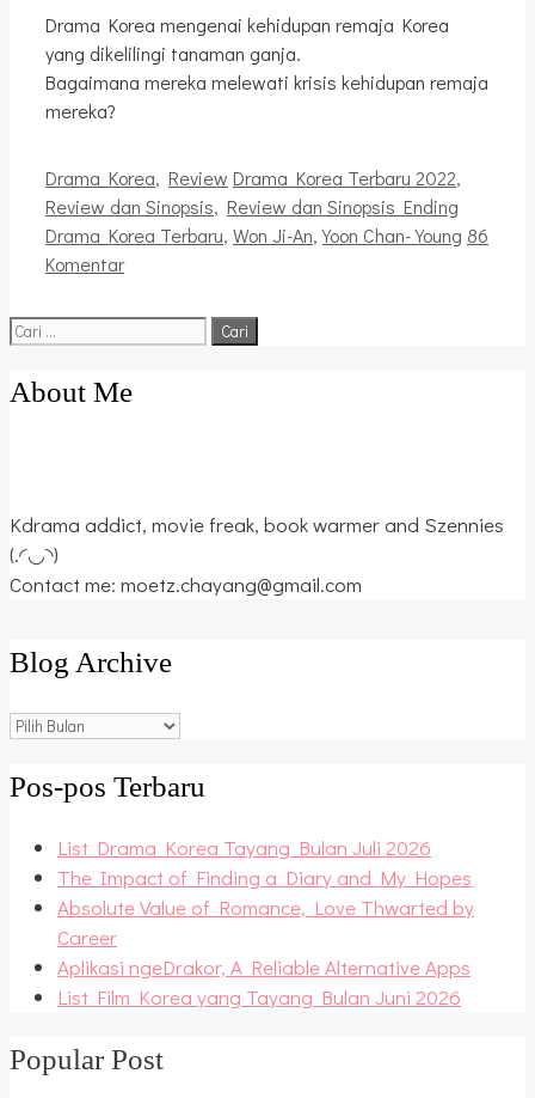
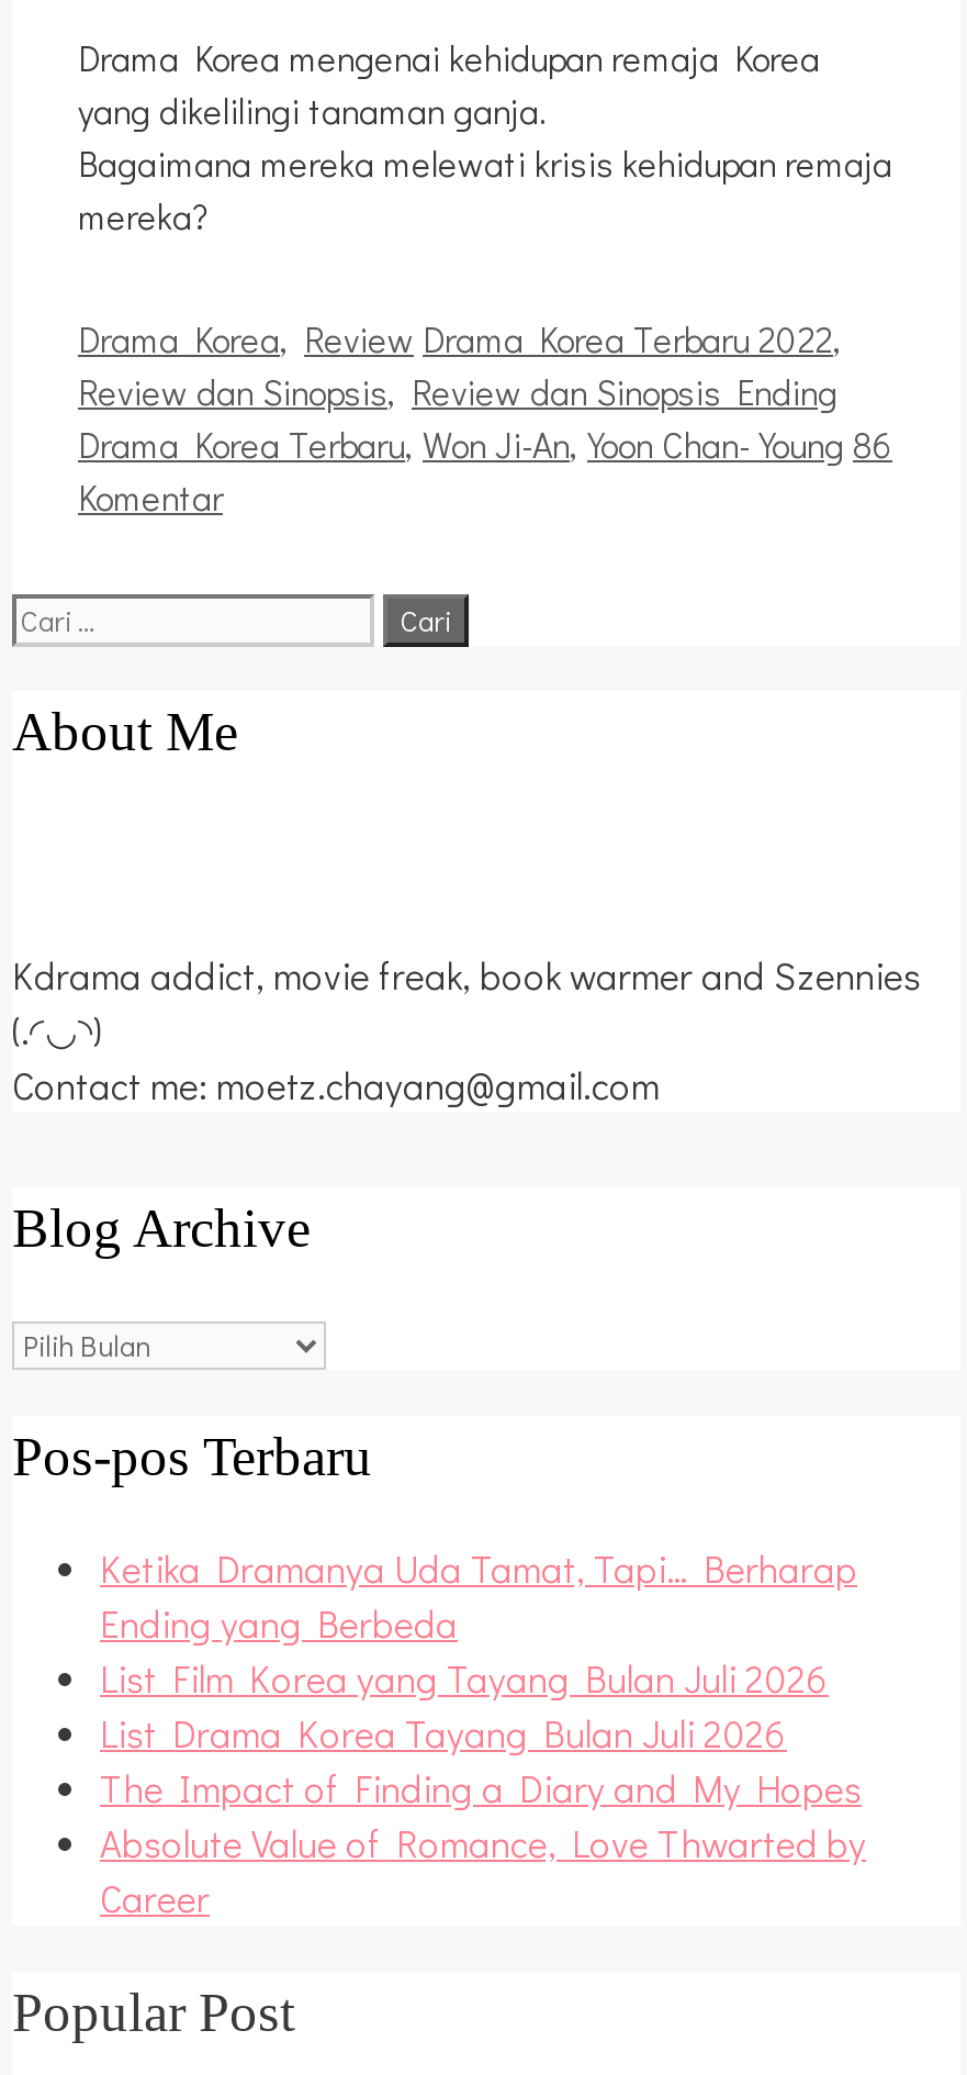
+ Ketika Dramanya Uda Tamat, Tapi… Berharap
+ Ending yang Berbeda
+ List Film Korea yang Tayang Bulan Juli 2026

moved down: List Drama Korea Tayang Bulan Juli 2026 | The Impact of Finding a Diary and My Hopes | Absolute Value of Romance, Love Thwarted by | Career

- Aplikasi ngeDrakor, A Reliable Alternative Apps
- List Film Korea yang Tayang Bulan Juni 2026
